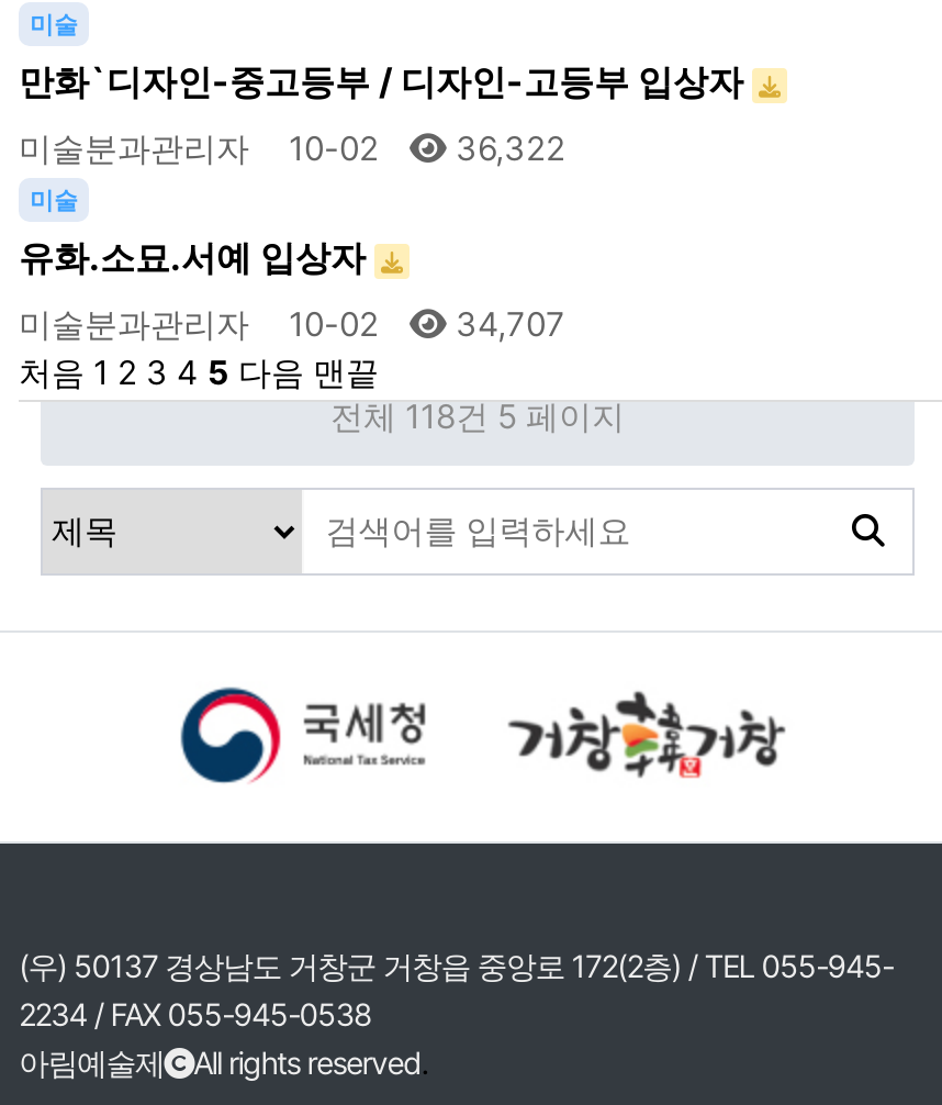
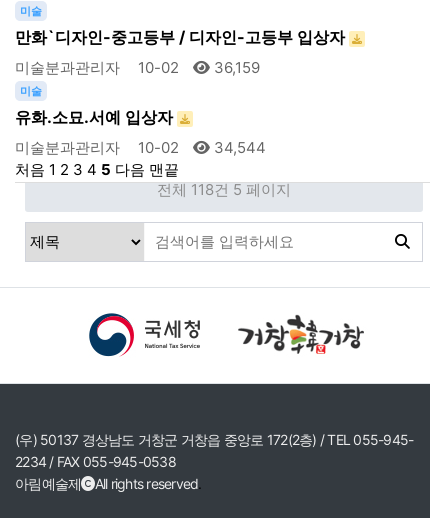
- 미술분과관리자 10-02 36,322
+ 미술분과관리자 10-02 36,159

- 미술분과관리자 10-02 34,707
+ 미술분과관리자 10-02 34,544
